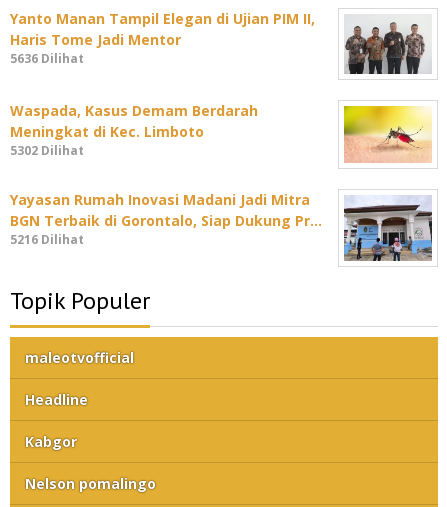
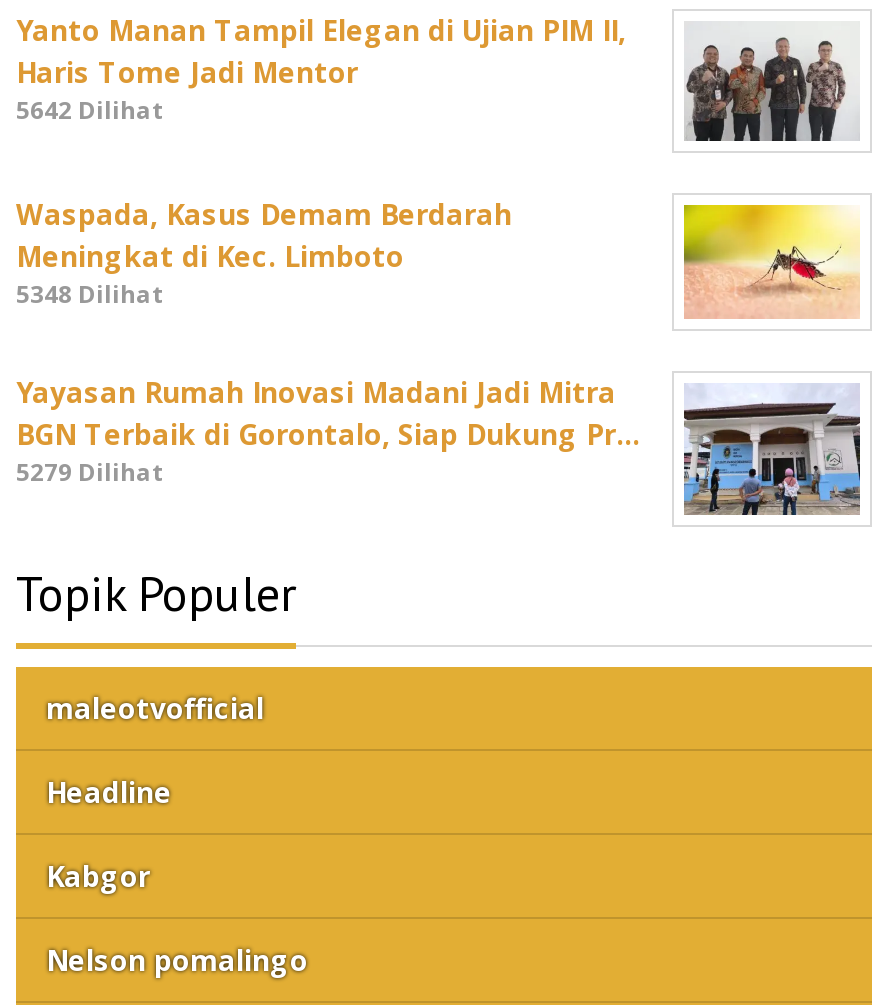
- 5636 Dilihat
+ 5642 Dilihat

- 5302 Dilihat
+ 5348 Dilihat

- 5216 Dilihat
+ 5279 Dilihat
